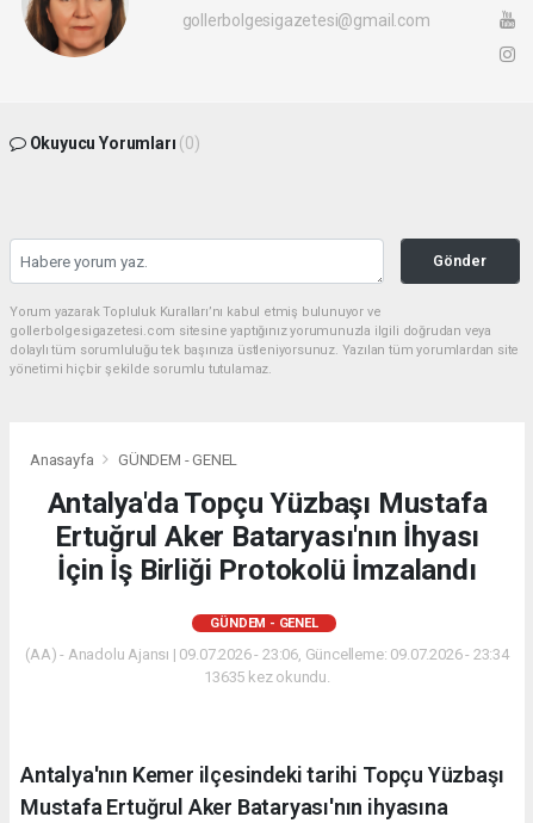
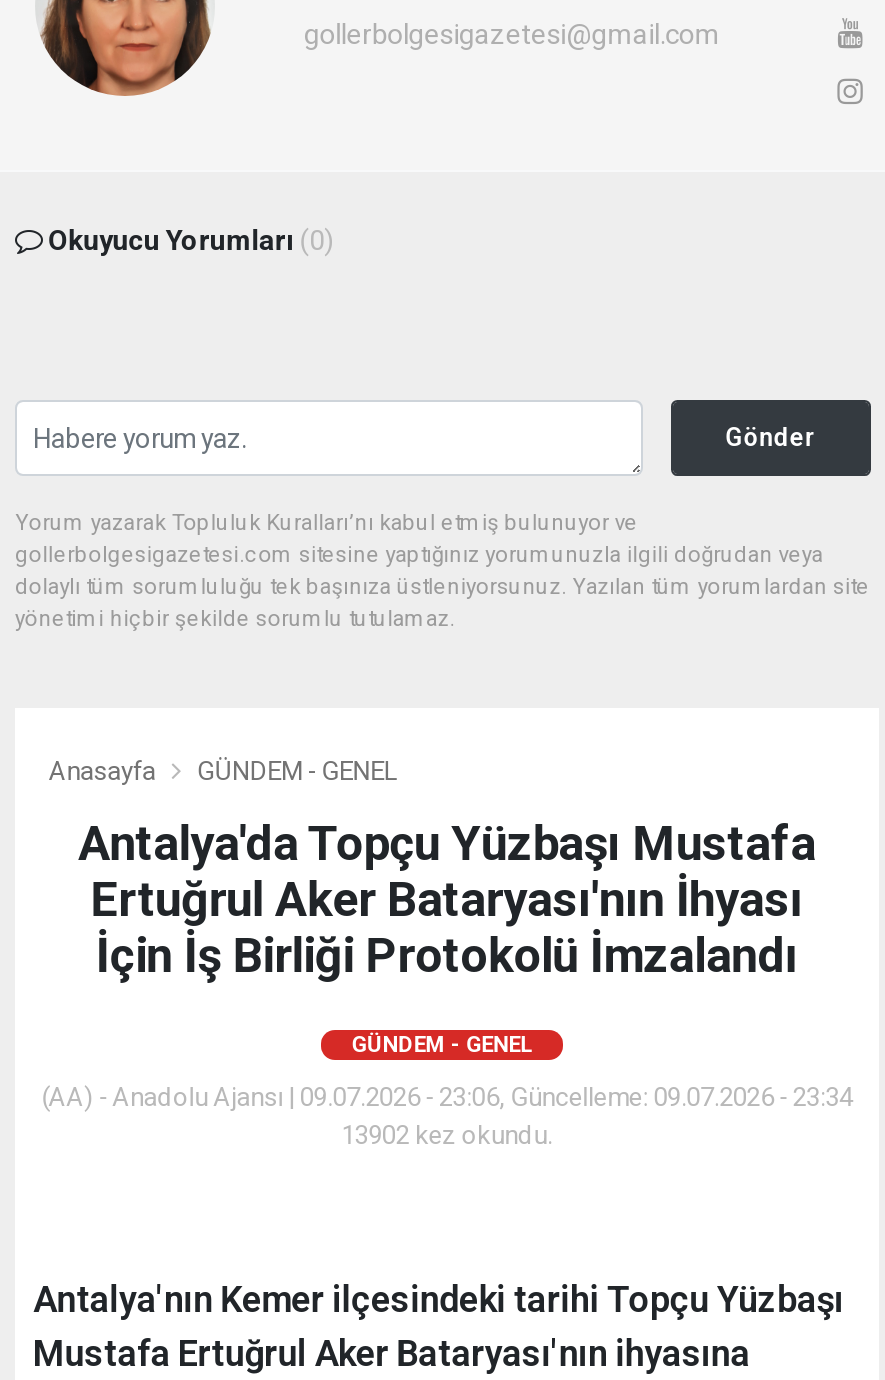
- 13635 kez okundu.
+ 13902 kez okundu.
